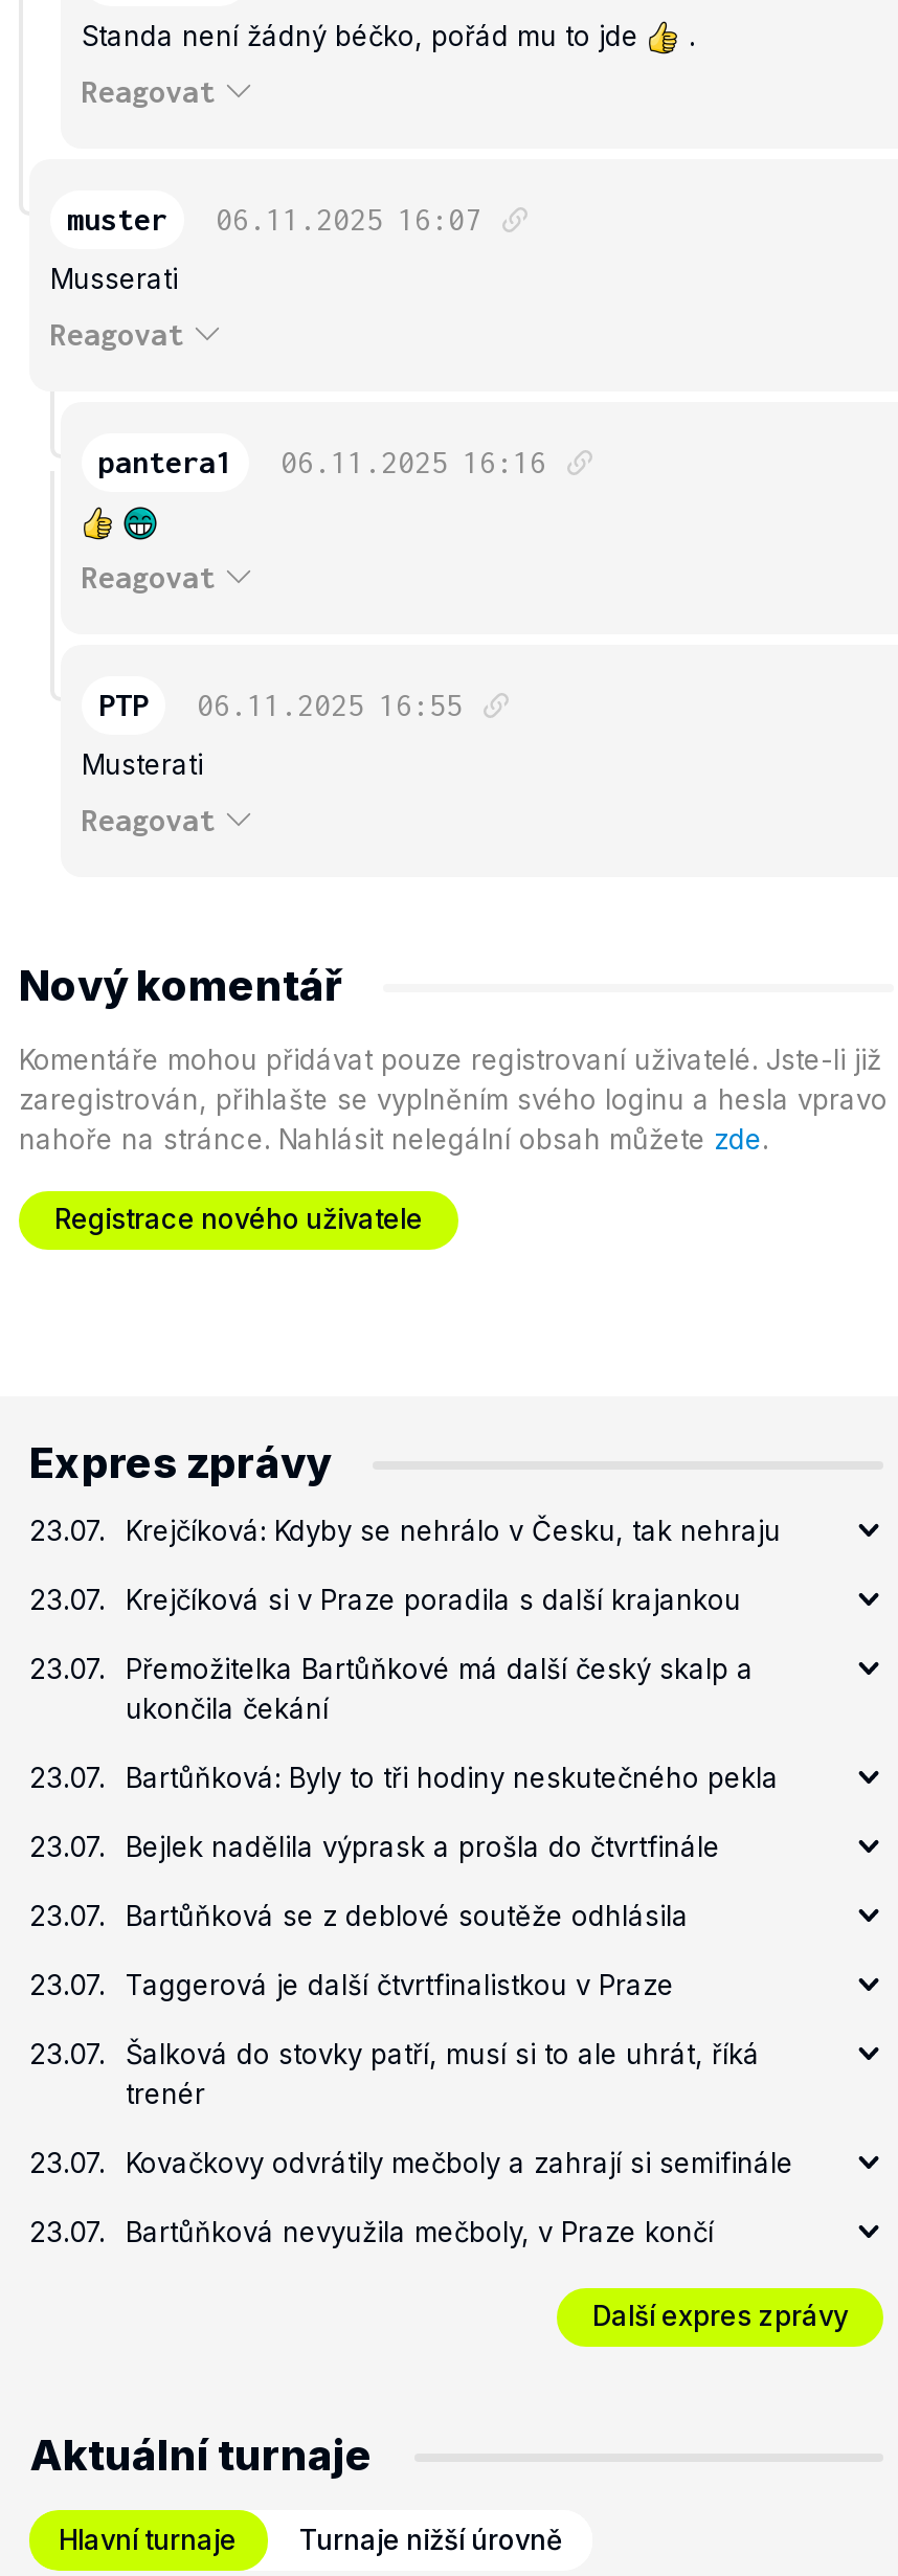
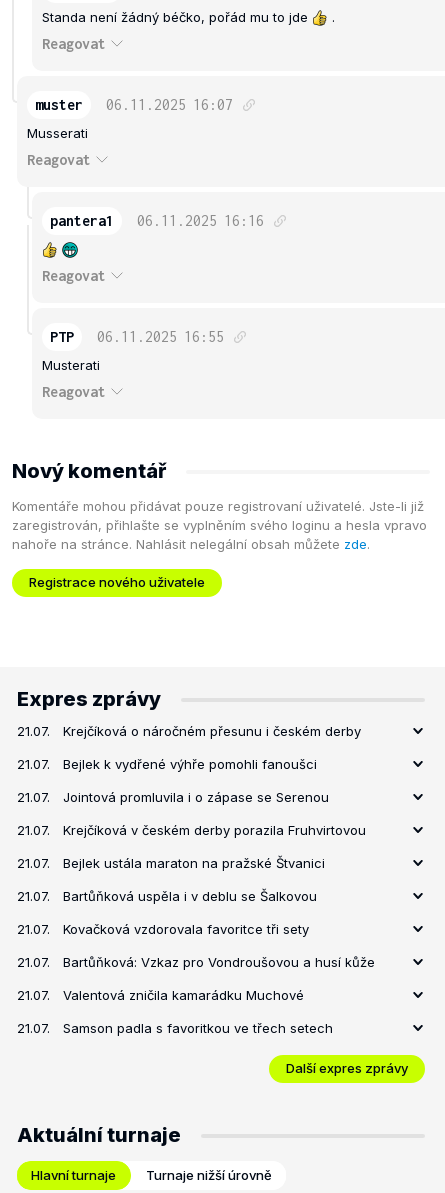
- 23.07.
- Krejčíková: Kdyby se nehrálo v Česku, tak nehraju
+ 21.07.
+ Krejčíková o náročném přesunu i českém derby

- 23.07.
- Krejčíková si v Praze poradila s další krajankou
+ 21.07.
+ Bejlek k vydřené výhře pomohli fanoušci

- 23.07.
- Přemožitelka Bartůňkové má další český skalp a
- ukončila čekání
+ 21.07.
+ Jointová promluvila i o zápase se Serenou

- 23.07.
- Bartůňková: Byly to tři hodiny neskutečného pekla
+ 21.07.
+ Krejčíková v českém derby porazila Fruhvirtovou

- 23.07.
- Bejlek nadělila výprask a prošla do čtvrtfinále
+ 21.07.
+ Bejlek ustála maraton na pražské Štvanici

- 23.07.
- Bartůňková se z deblové soutěže odhlásila
+ 21.07.
+ Bartůňková uspěla i v deblu se Šalkovou

- 23.07.
- Taggerová je další čtvrtfinalistkou v Praze
+ 21.07.
+ Kovačková vzdorovala favoritce tři sety

- 23.07.
- Šalková do stovky patří, musí si to ale uhrát, říká
- trenér
+ 21.07.
+ Bartůňková: Vzkaz pro Vondroušovou a husí kůže

- 23.07.
- Kovačkovy odvrátily mečboly a zahrají si semifinále
+ 21.07.
+ Valentová zničila kamarádku Muchové

- 23.07.
- Bartůňková nevyužila mečboly, v Praze končí
+ 21.07.
+ Samson padla s favoritkou ve třech setech
